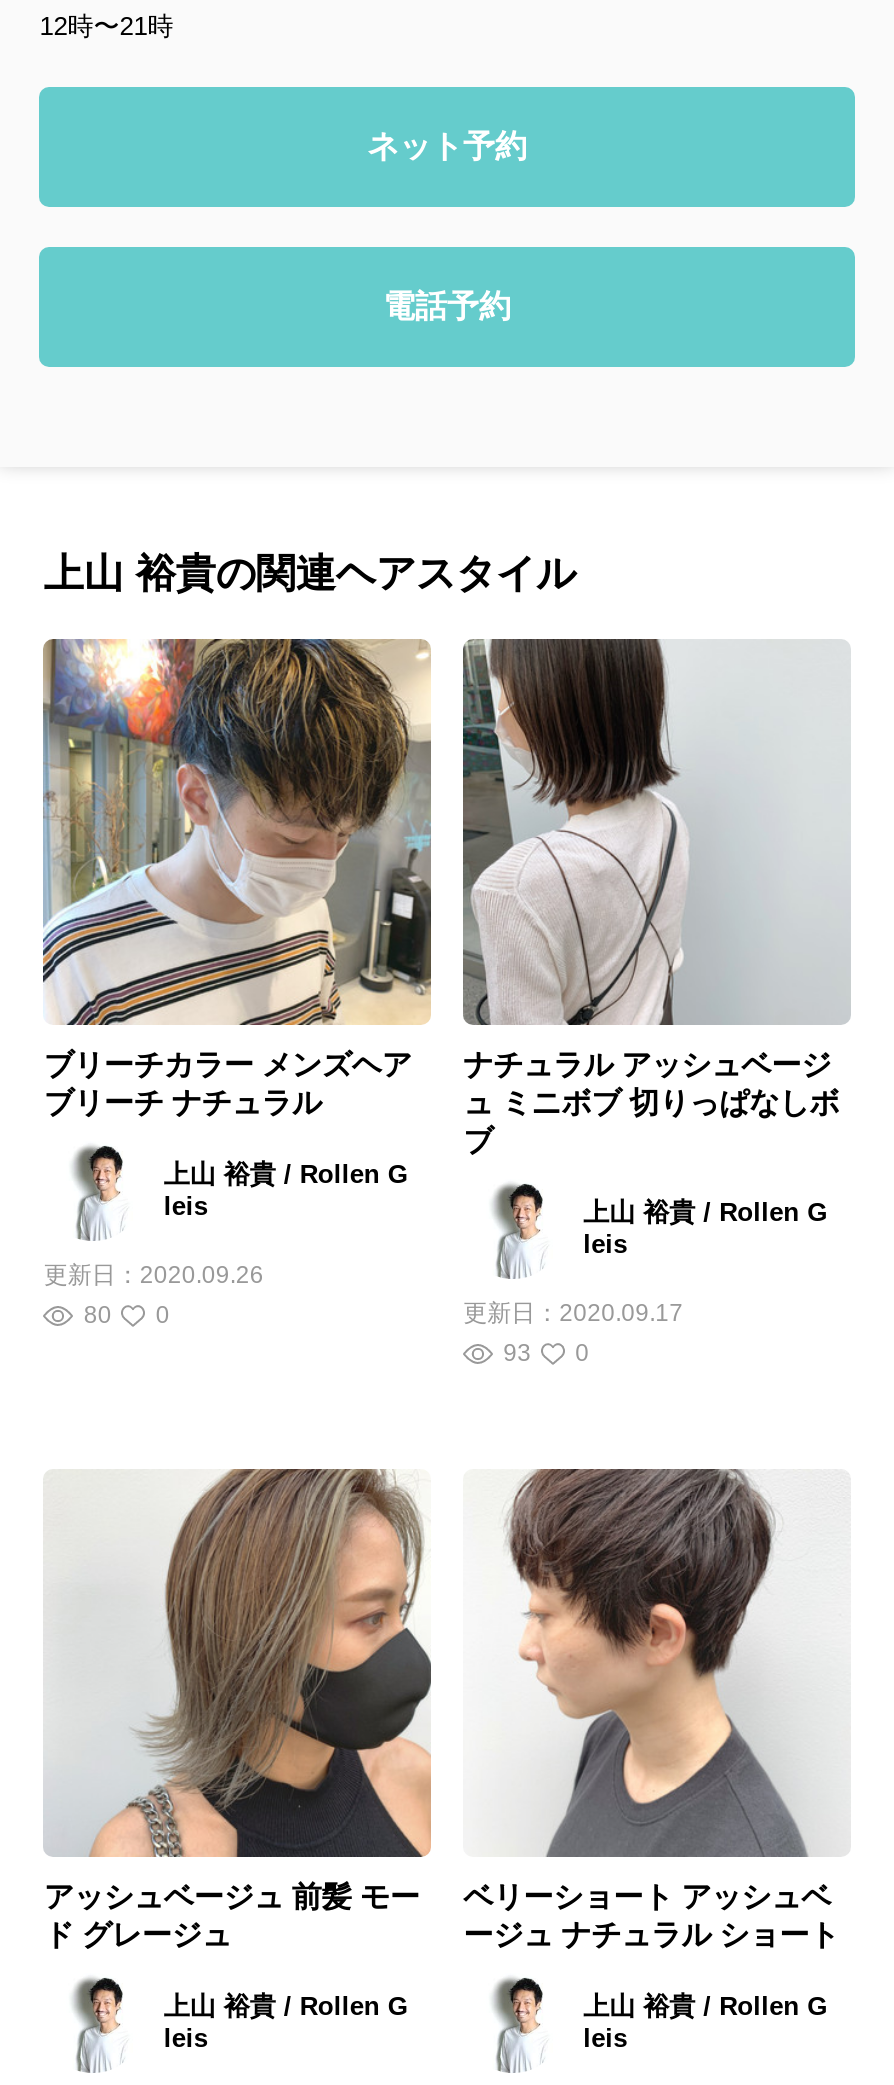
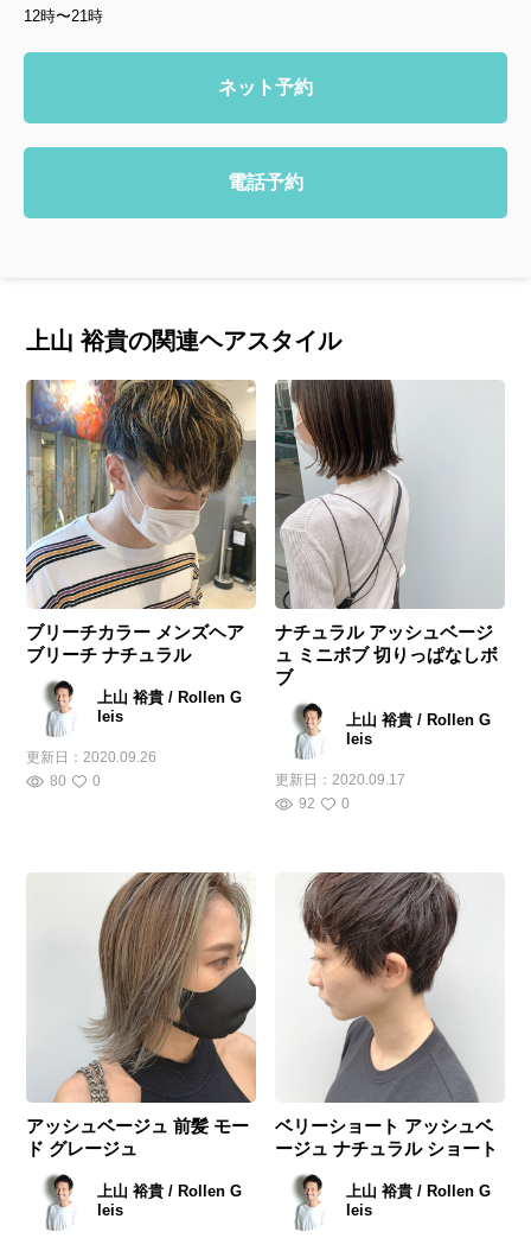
- 93 0
+ 92 0
